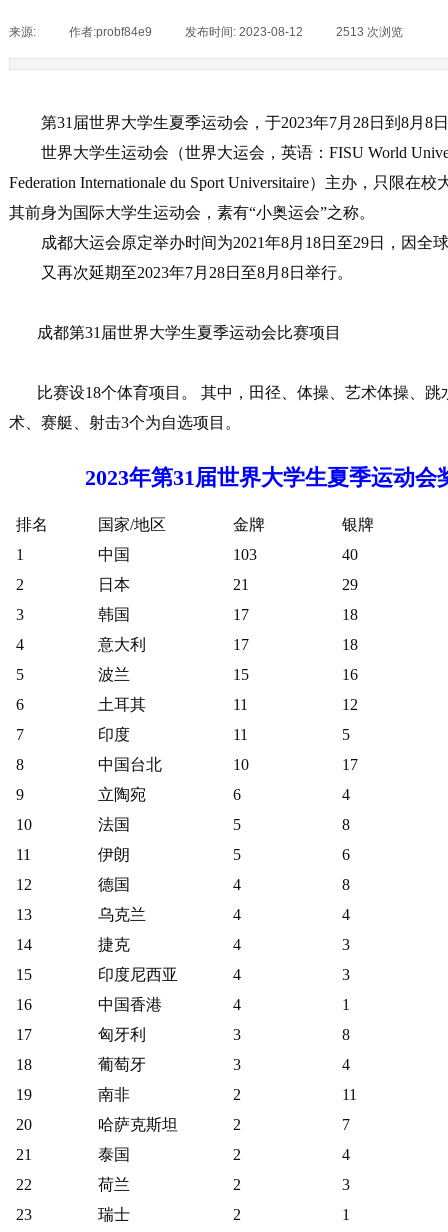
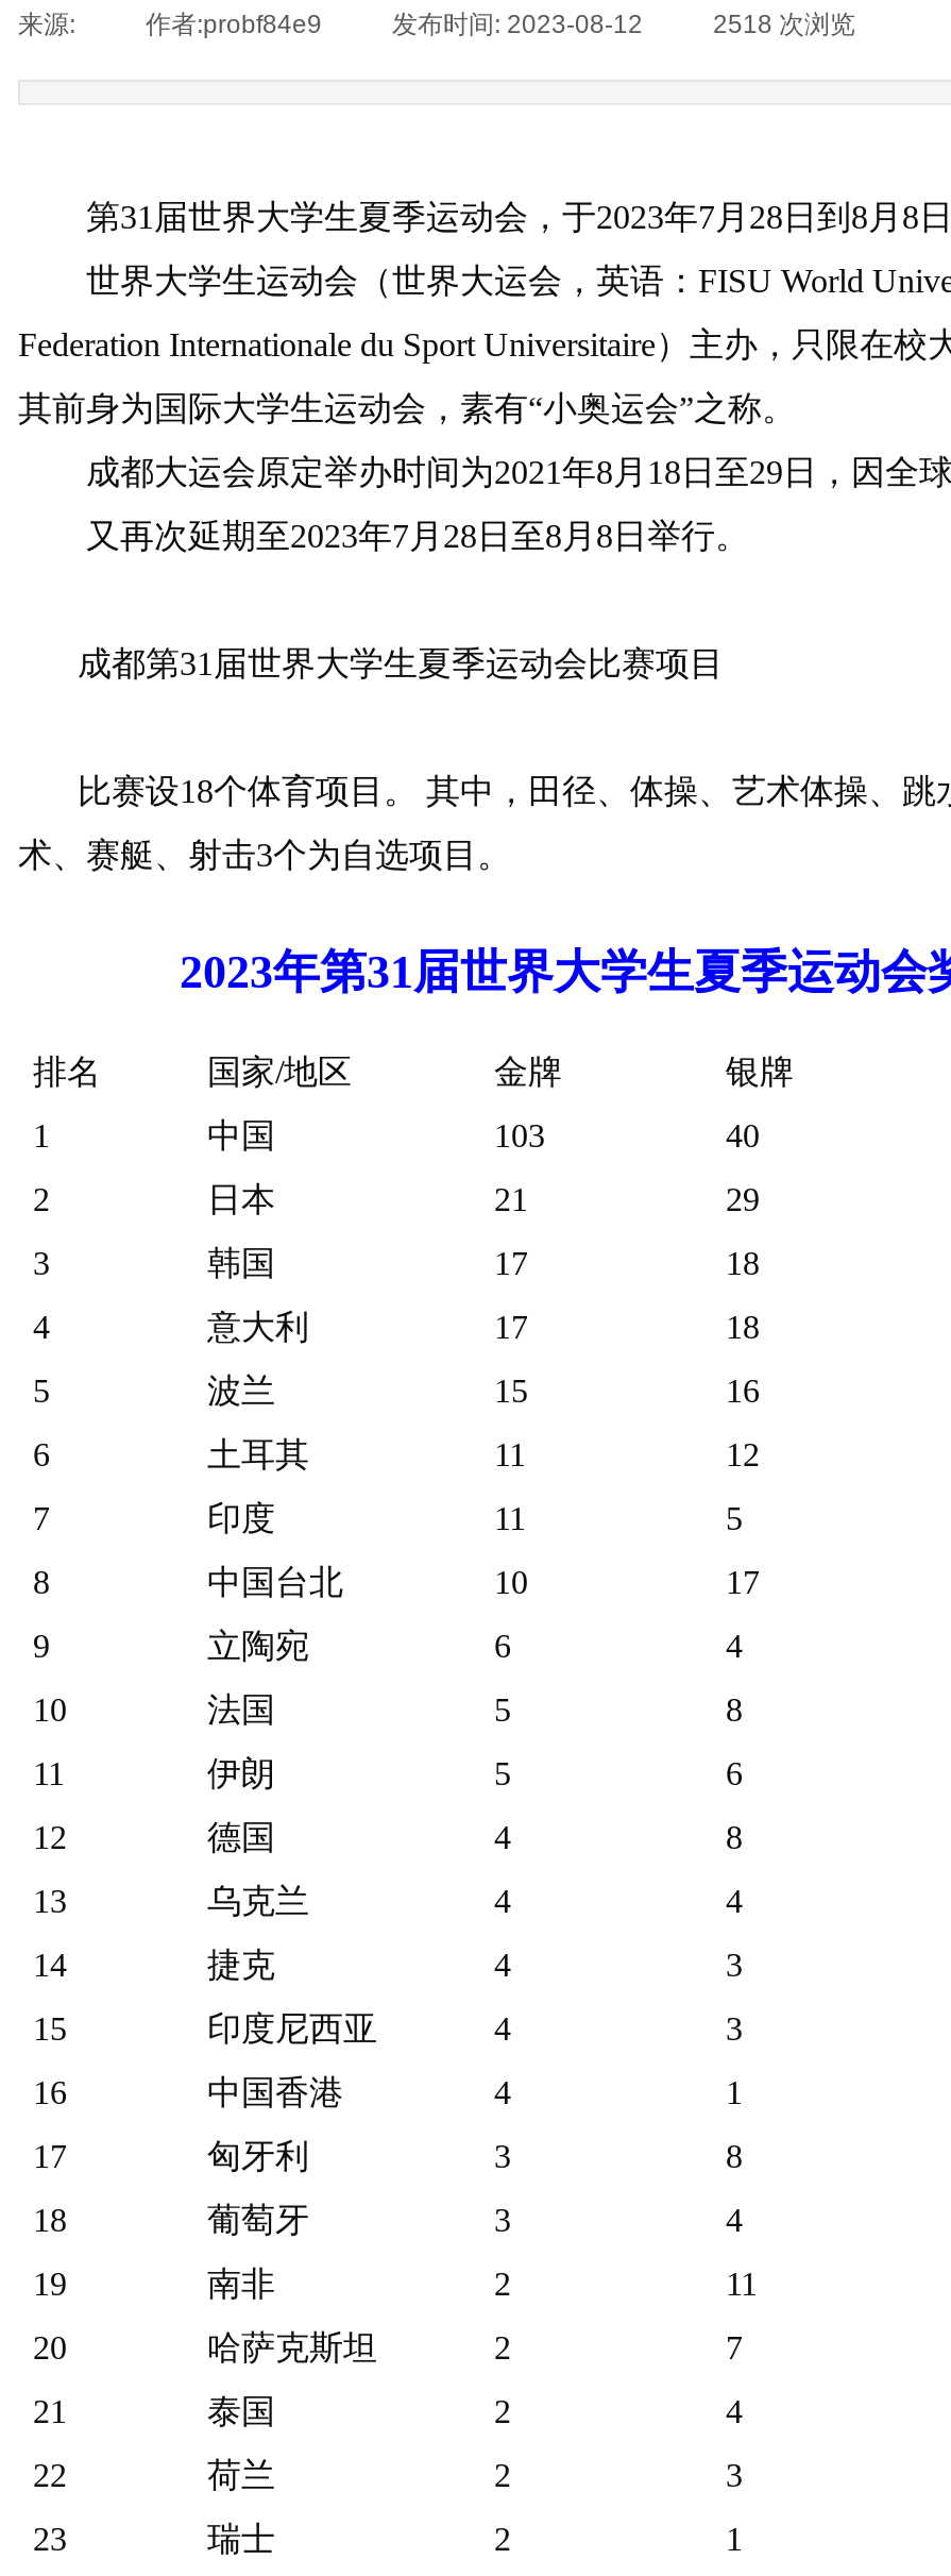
- 2513次浏览
+ 2518次浏览
